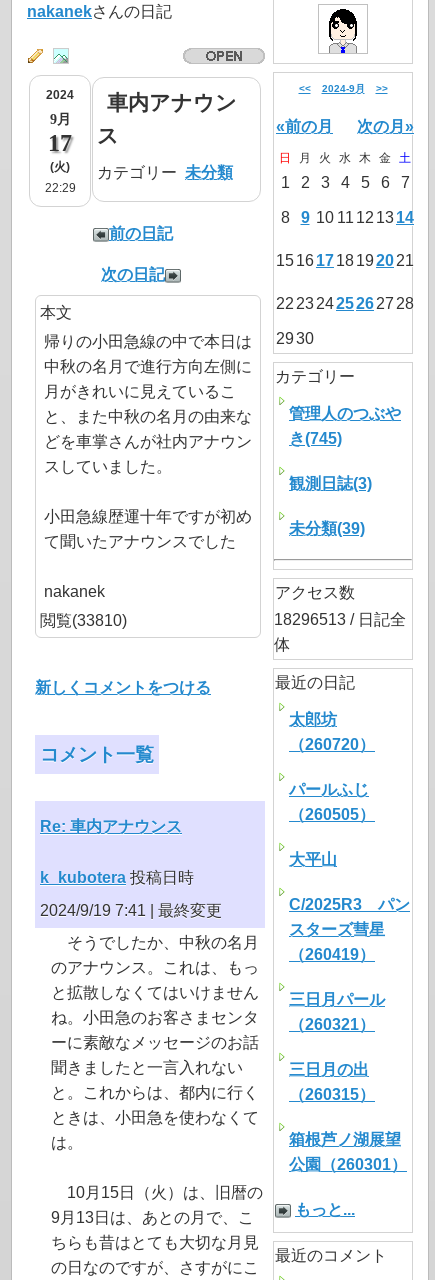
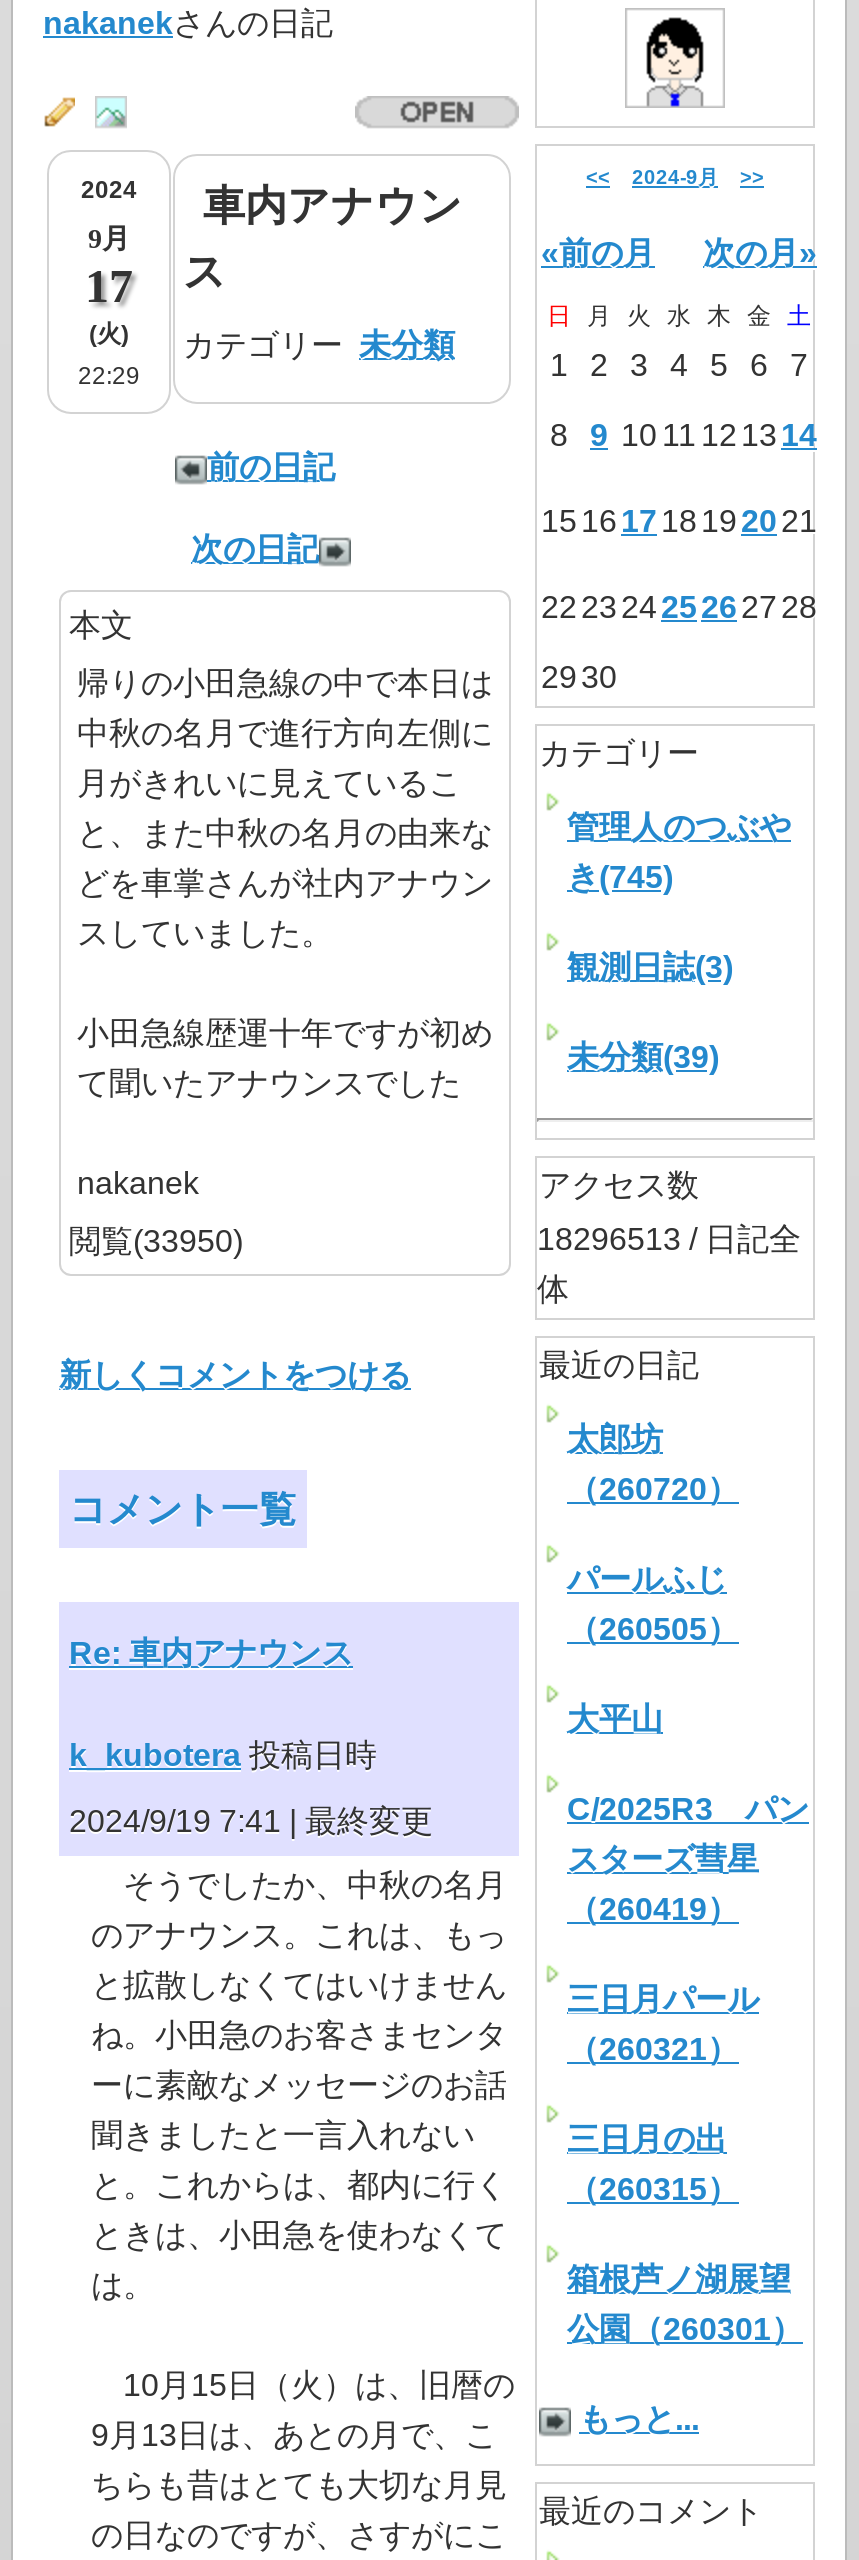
- 閲覧(33810)
+ 閲覧(33950)
